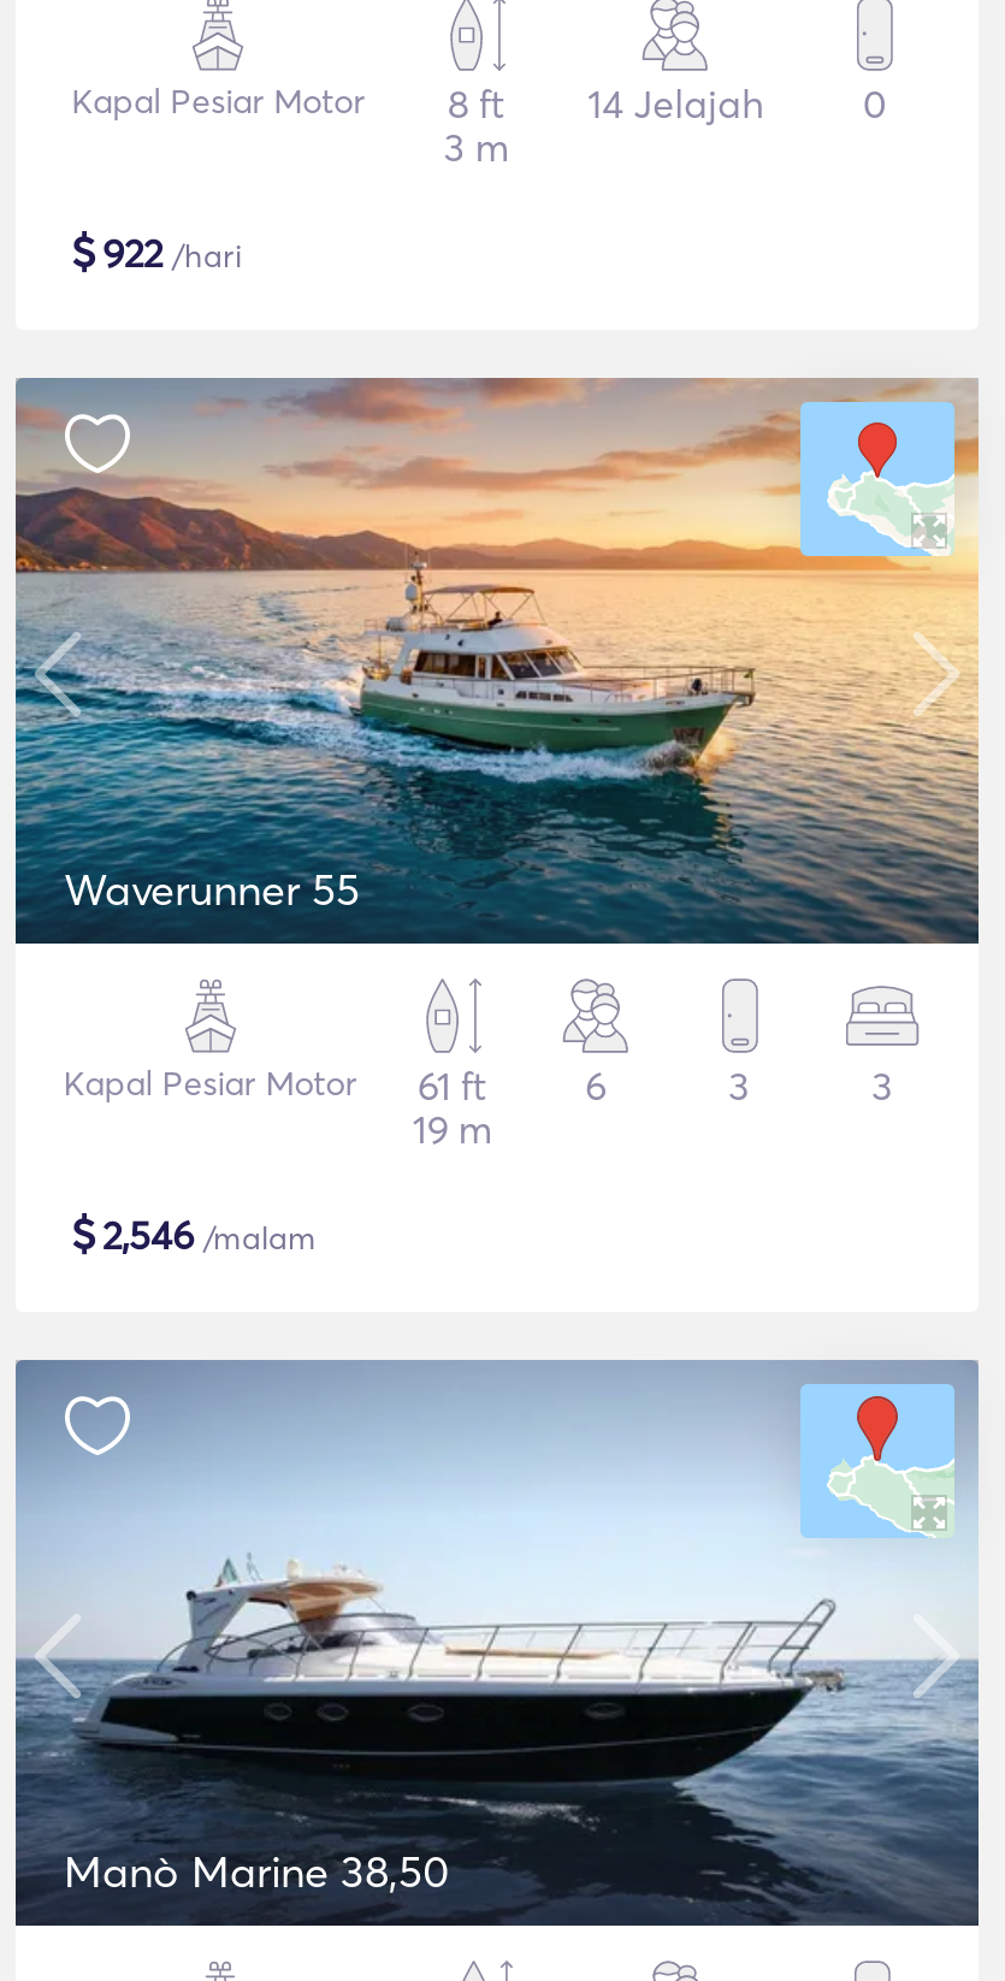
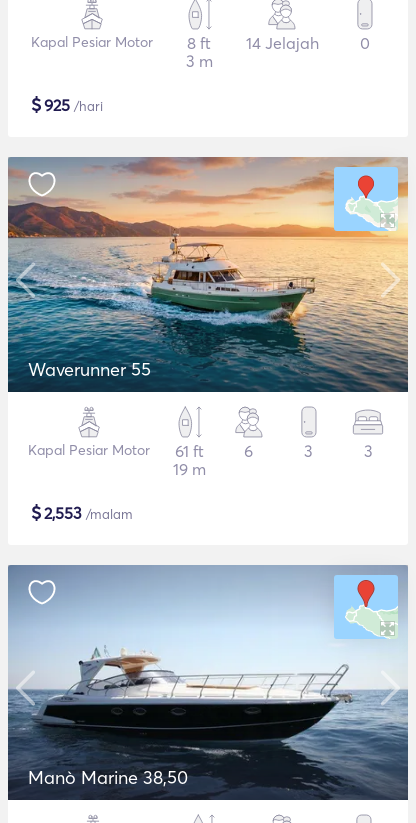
- $922 /hari
+ $925 /hari

- $2,546 /malam
+ $2,553 /malam
